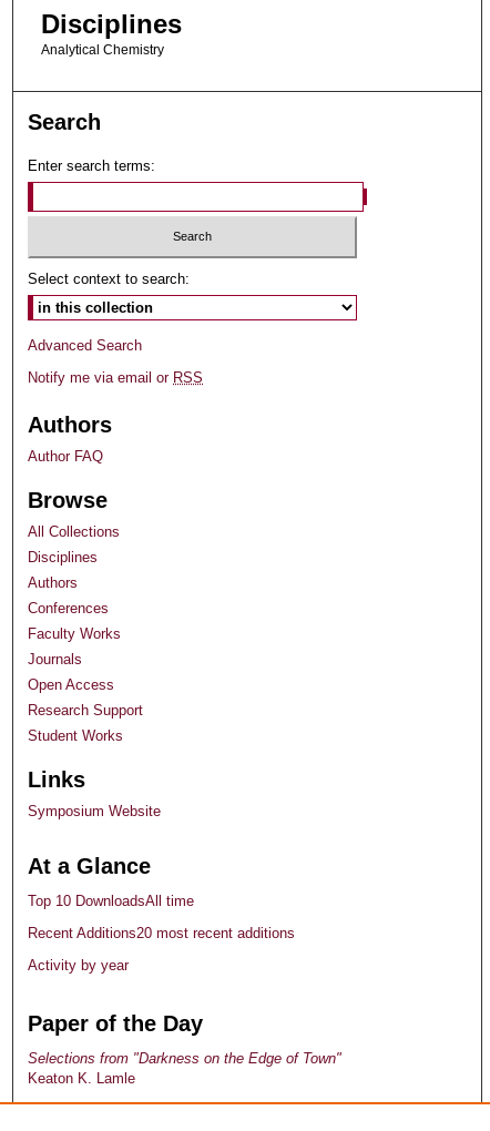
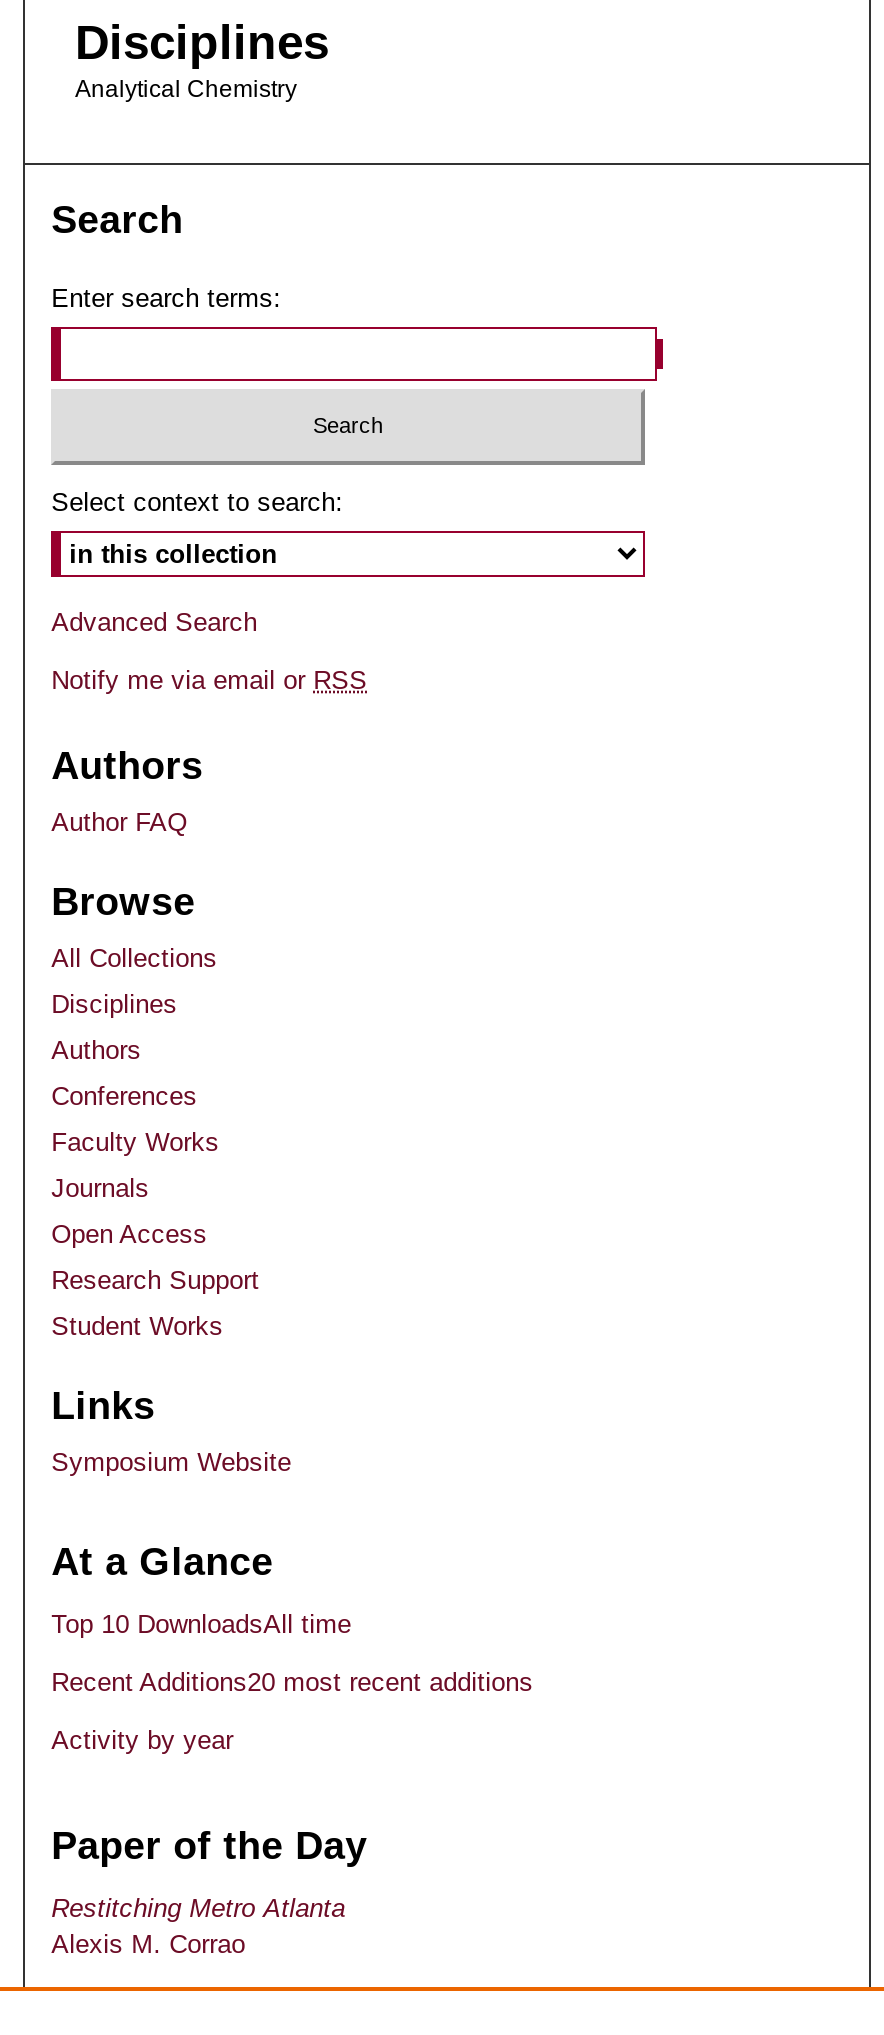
- Selections from "Darkness on the Edge of Town"
- Keaton K. Lamle
+ Restitching Metro Atlanta
+ Alexis M. Corrao
